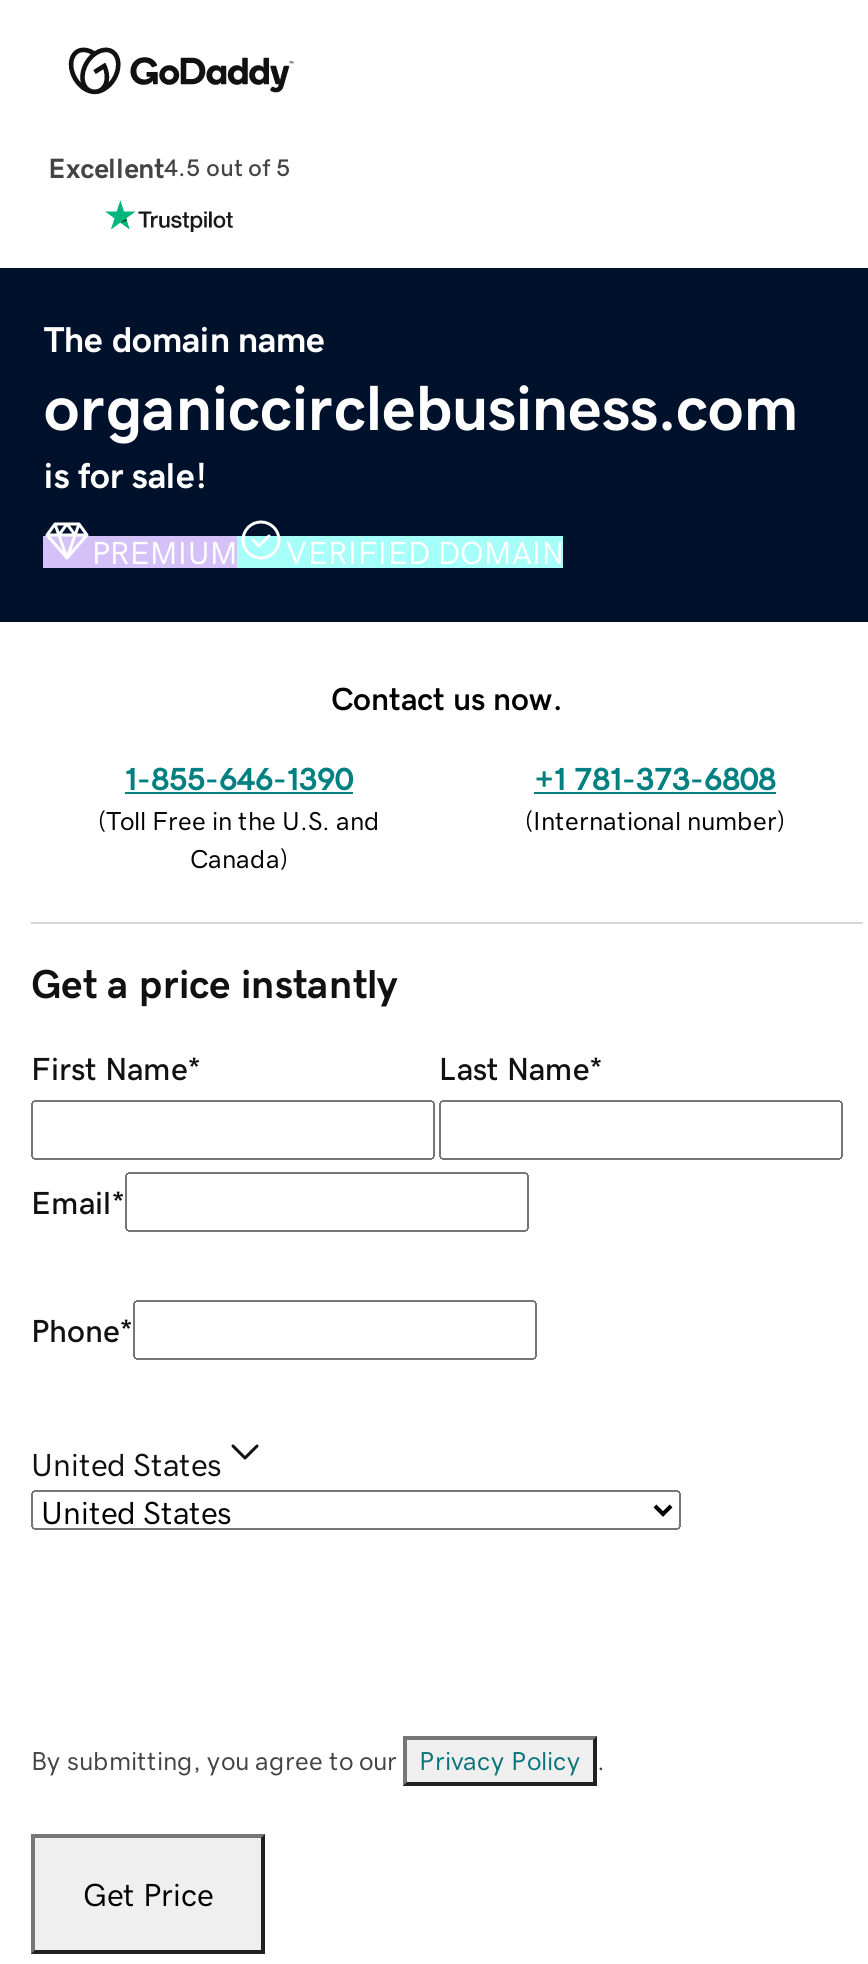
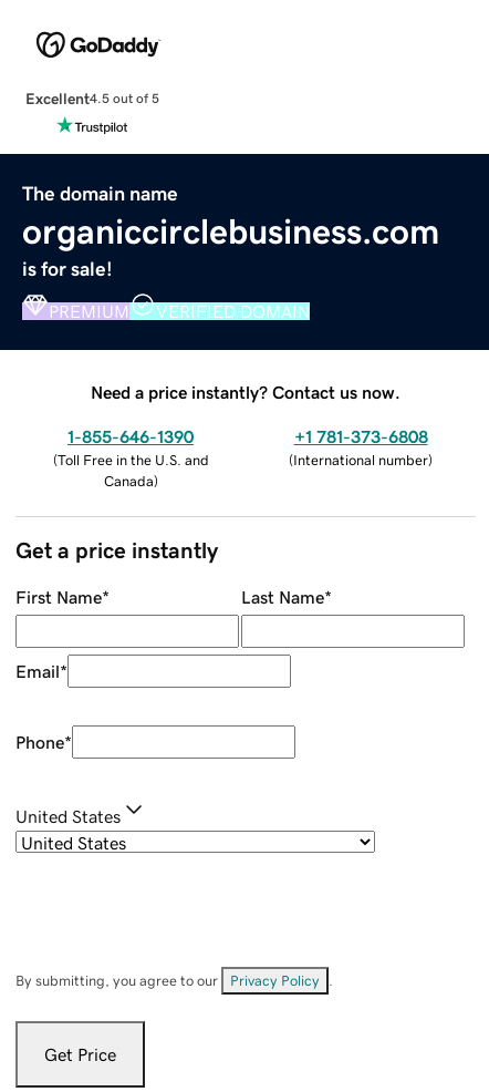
- Contact us now.
+ Need a price instantly? Contact us now.
